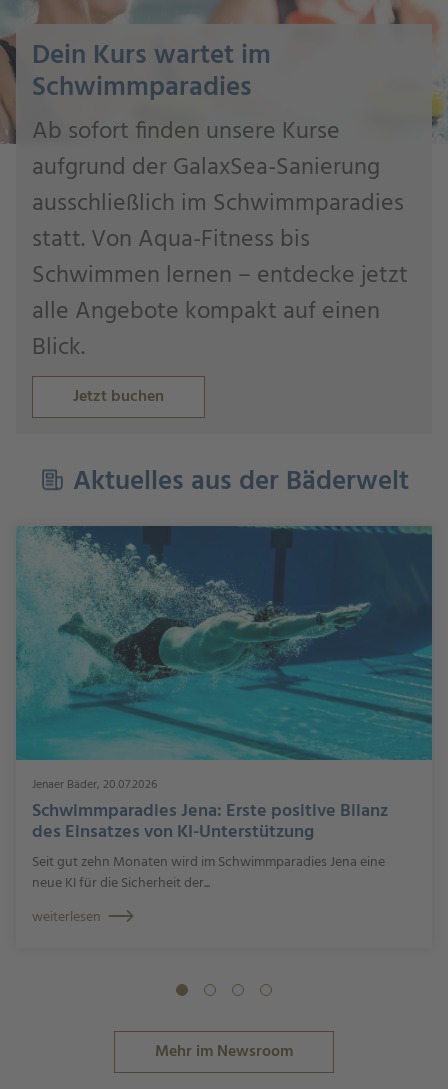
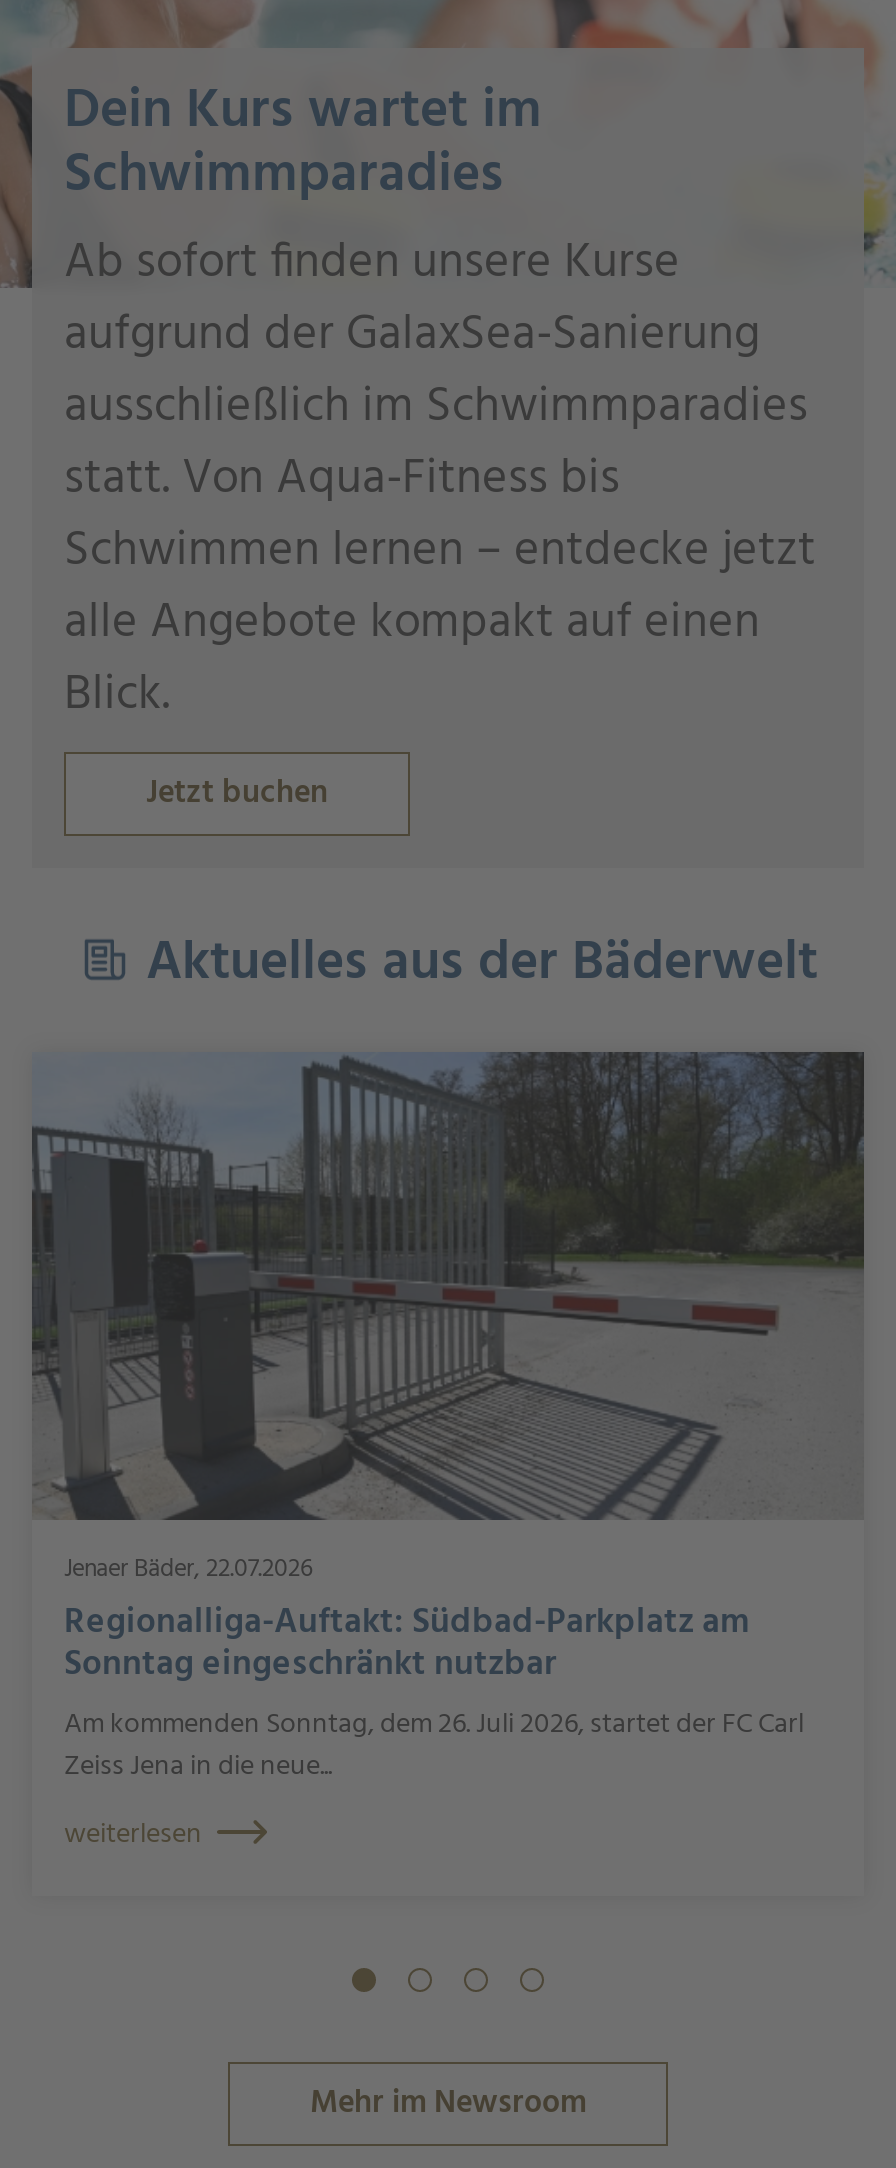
- [image]
- Jenaer Bäder, 20.07.2026
- Schwimmparadies Jena: Erste positive Bilanz
- des Einsatzes von KI-Unterstützung
- Seit gut zehn Monaten wird im Schwimmparadies Jena eine
- neue KI für die Sicherheit der...
+ [image]
+ Jenaer Bäder, 22.07.2026
+ Regionalliga-Auftakt: Südbad-Parkplatz am
+ Sonntag eingeschränkt nutzbar
+ Am kommenden Sonntag, dem 26. Juli 2026, startet der FC Carl
+ Zeiss Jena in die neue...
